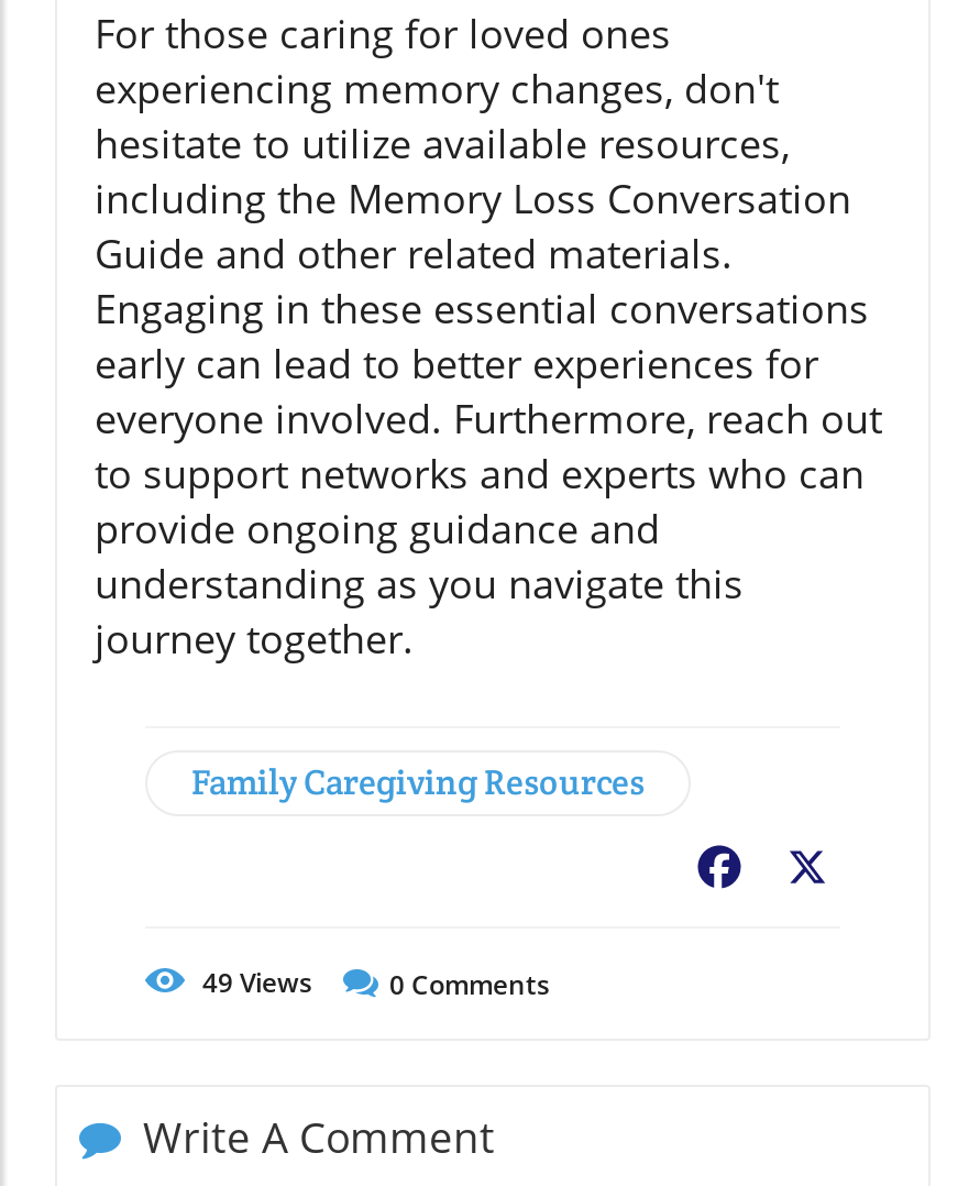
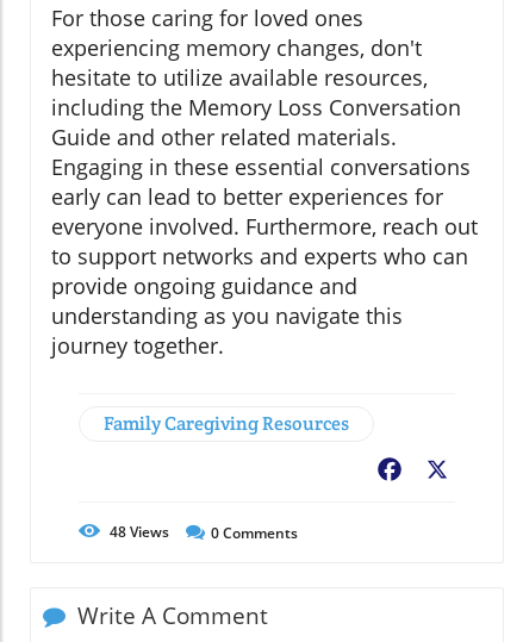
- 49 Views
+ 48 Views
